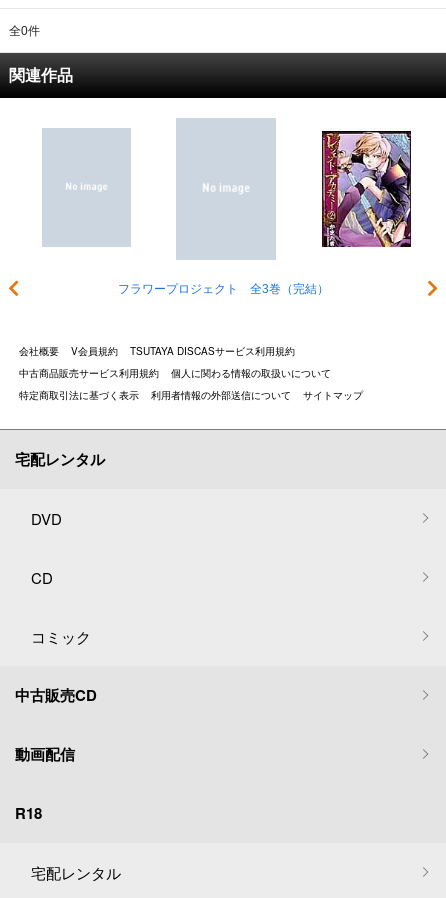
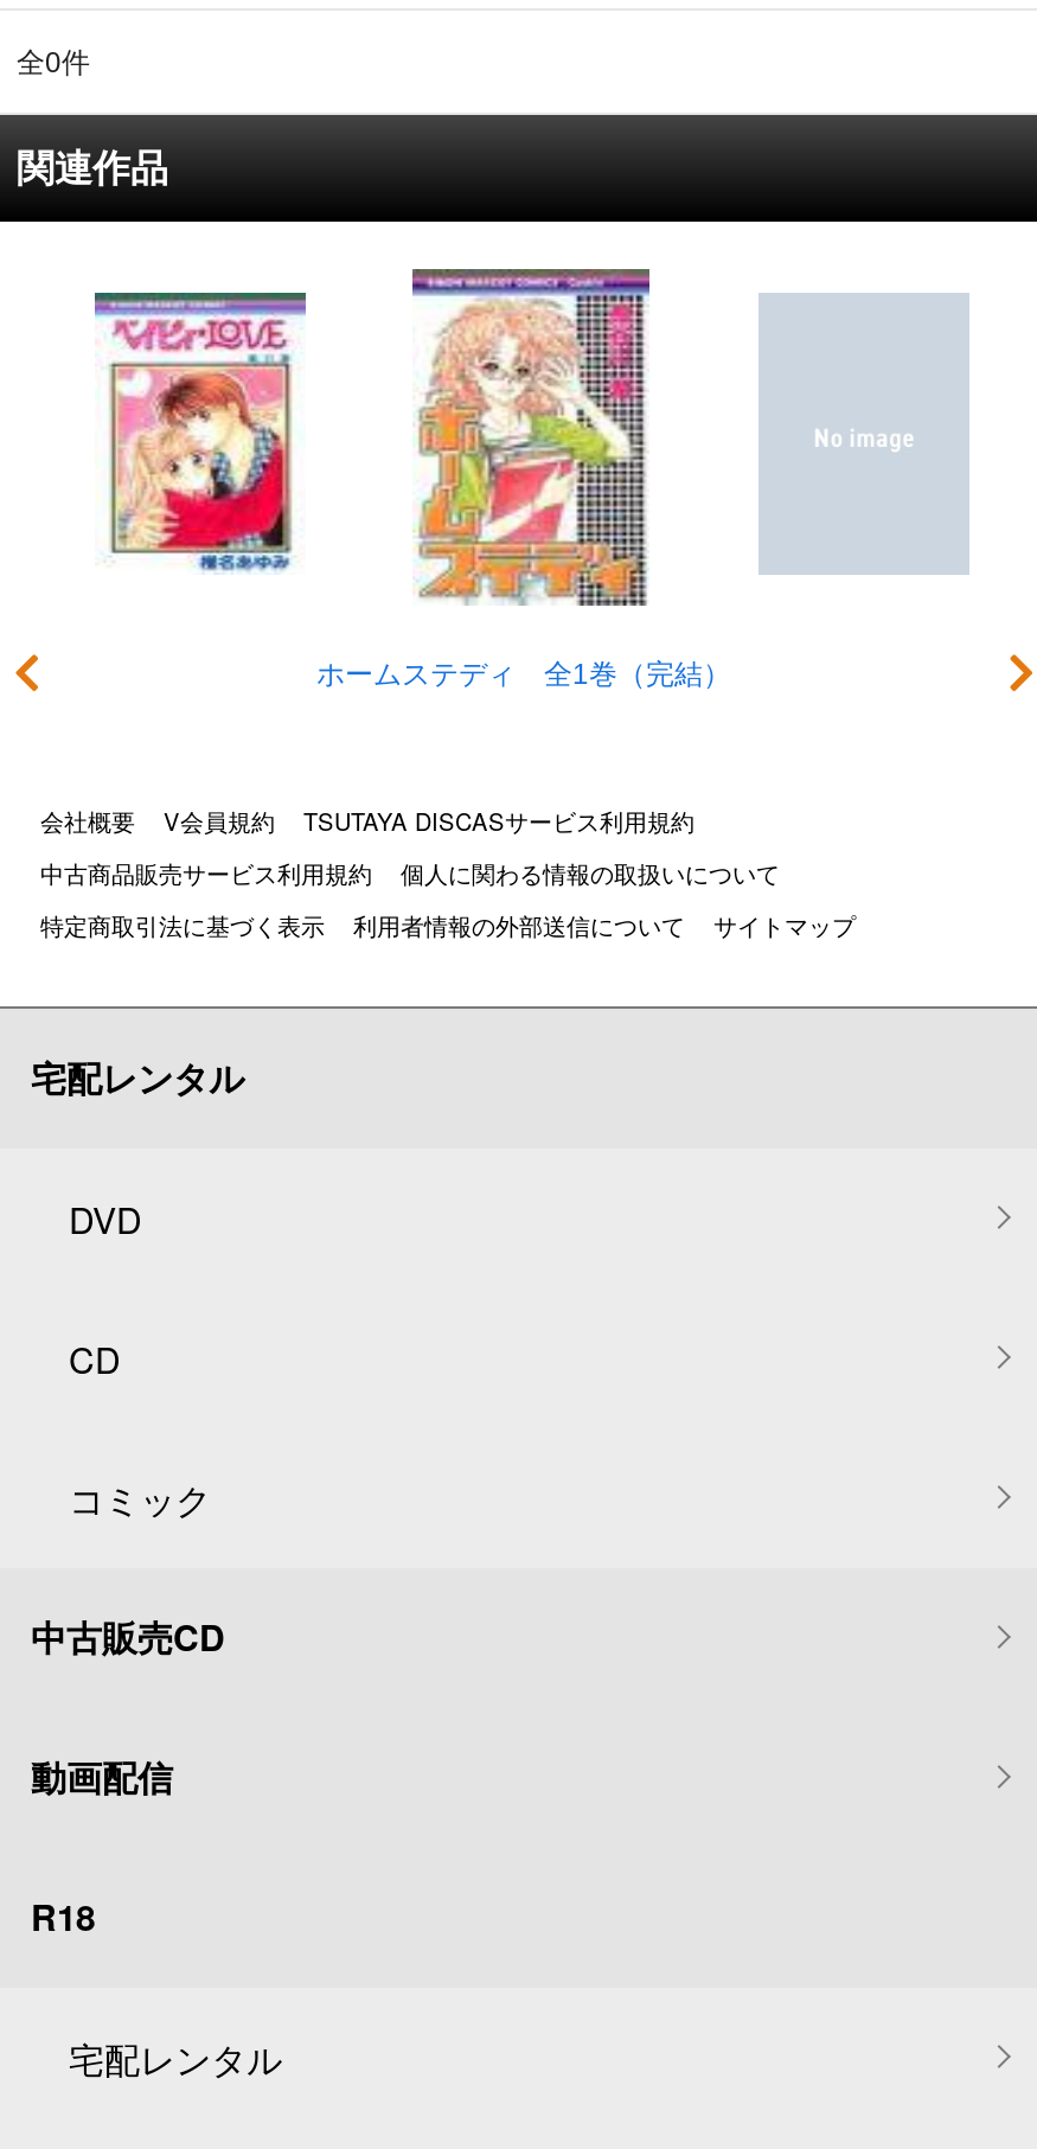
+ [image]

+ [image]

- [image]

- フラワープロジェクト 全3巻（完結）
+ ホームステディ 全1巻（完結）
